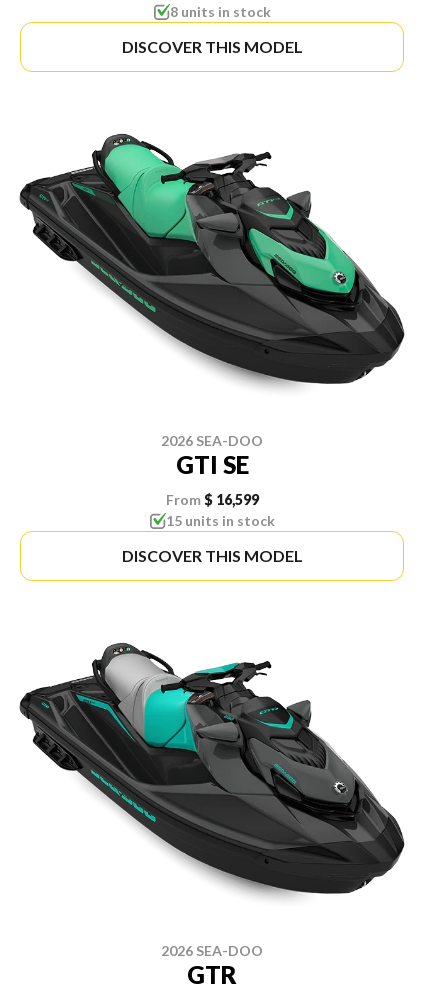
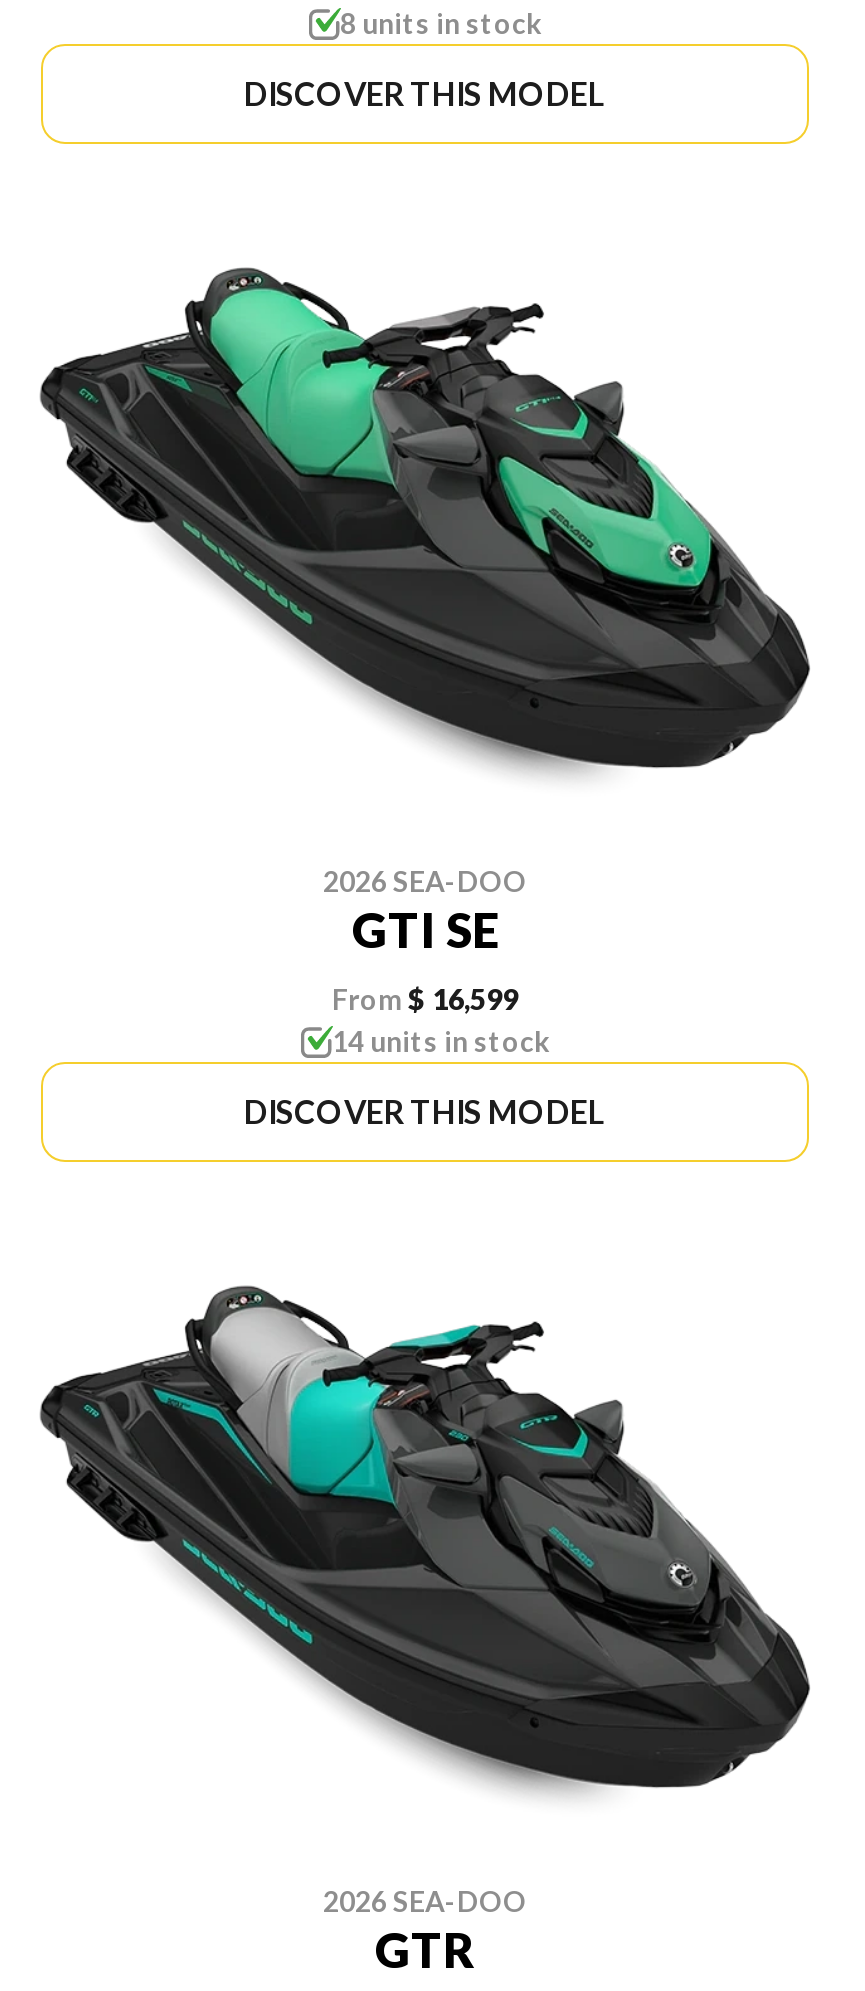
- 15 units in stock
+ 14 units in stock
